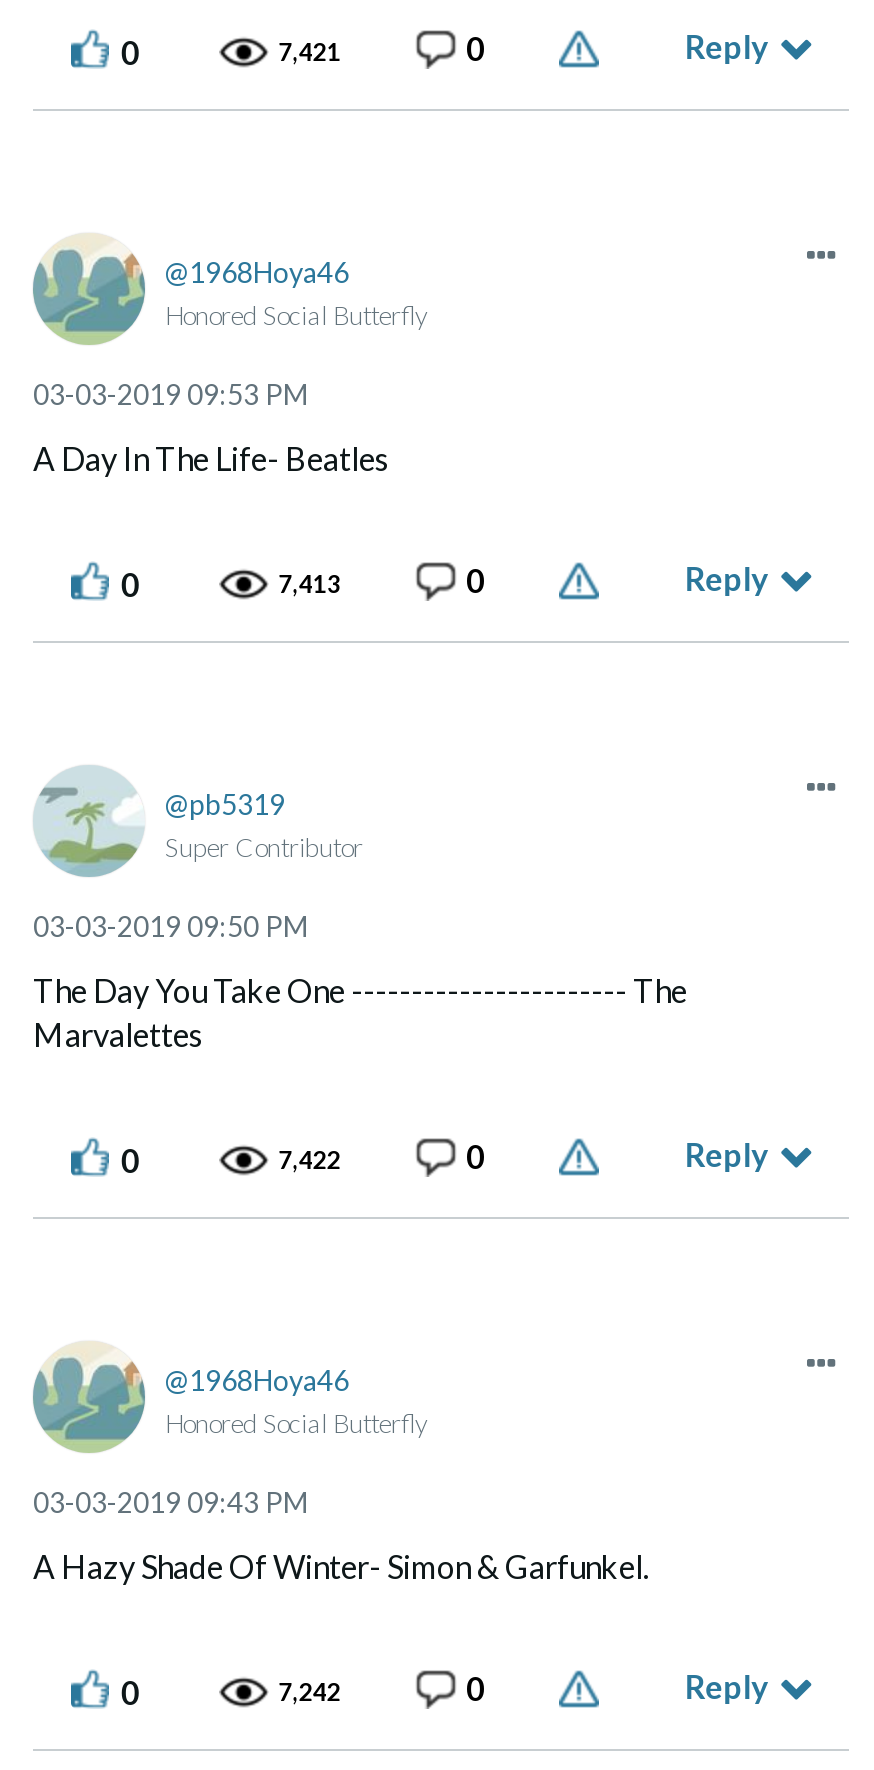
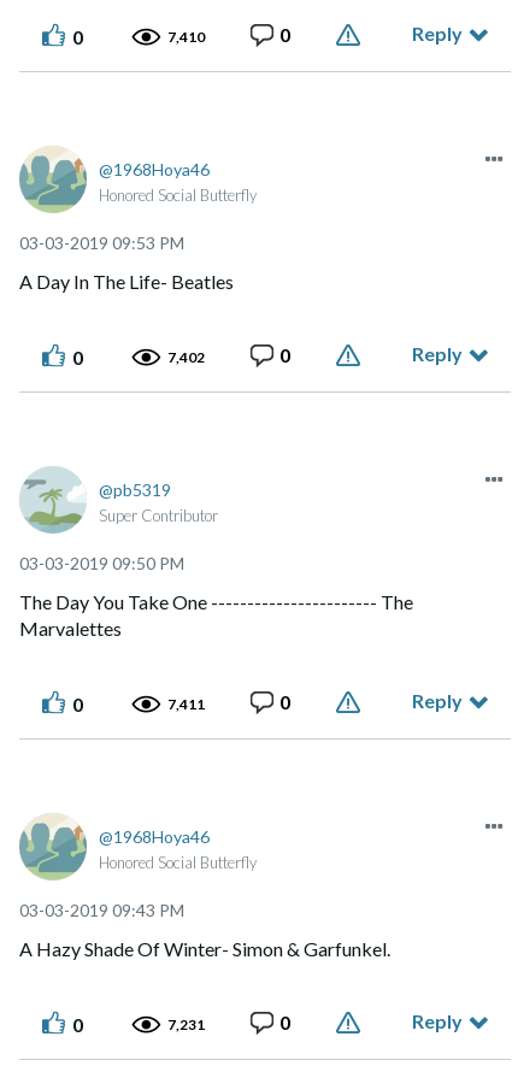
- 7,421
+ 7,410

- 7,413
+ 7,402

- 7,422
+ 7,411

- 7,242
+ 7,231
